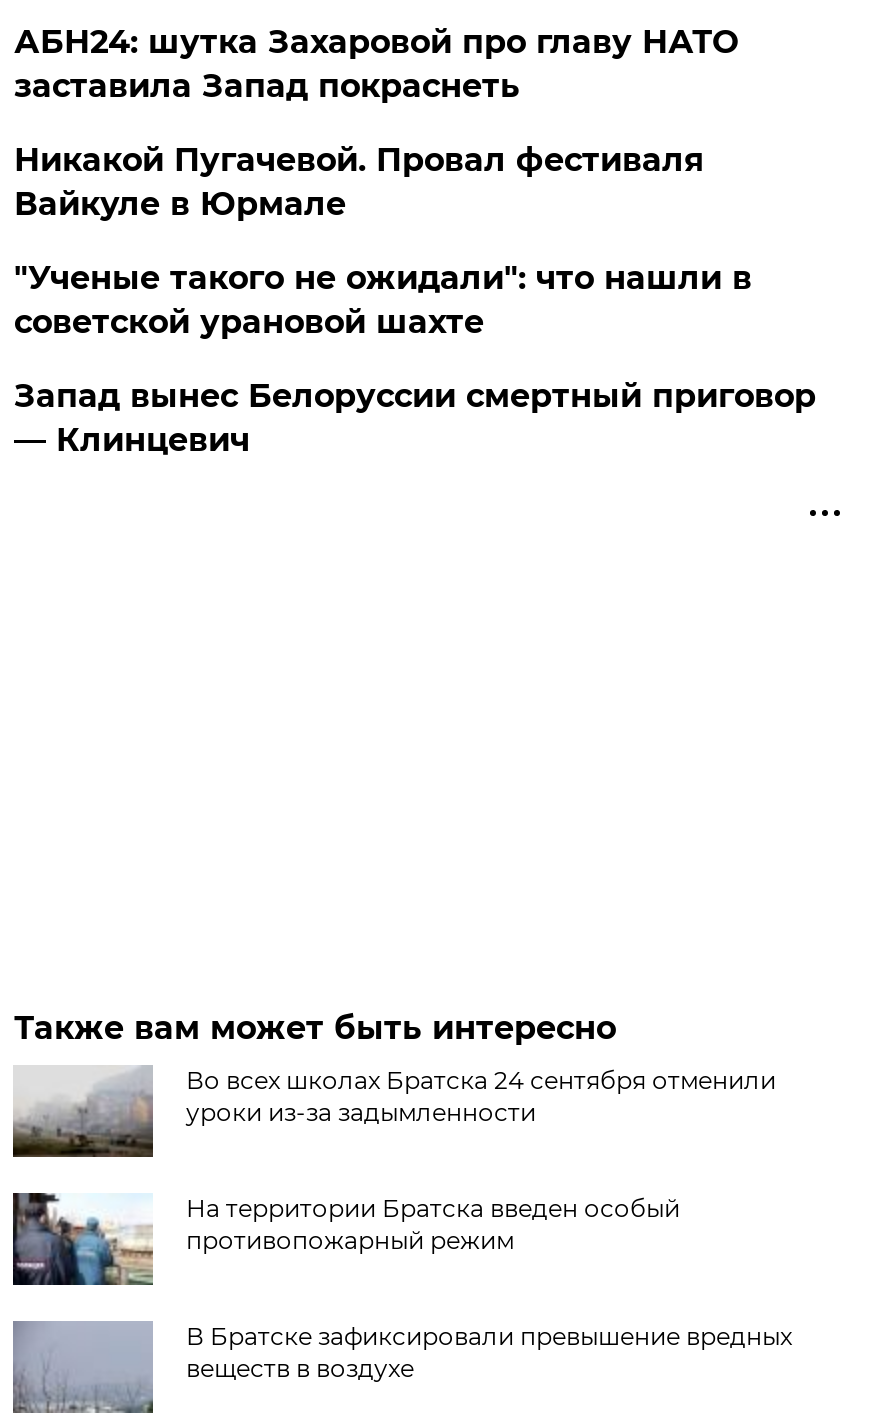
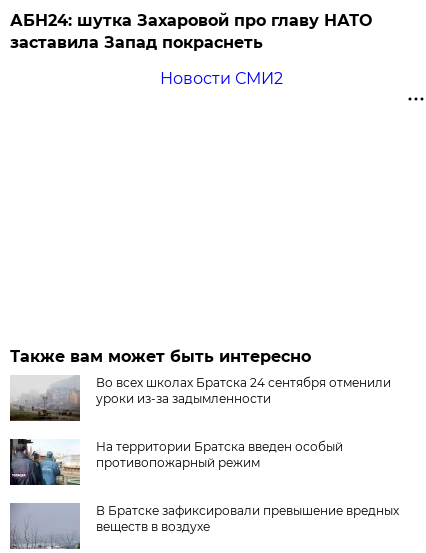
- Никакой Пугачевой. Провал фестиваля
- Вайкуле в Юрмале
- "Ученые такого не ожидали": что нашли в
- советской урановой шахте
- Запад вынес Белоруссии смертный приговор
- — Клинцевич
+ Новости СМИ2
